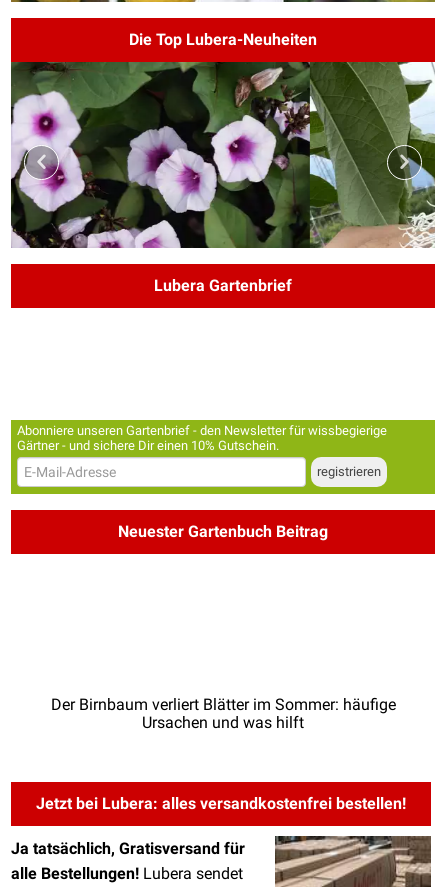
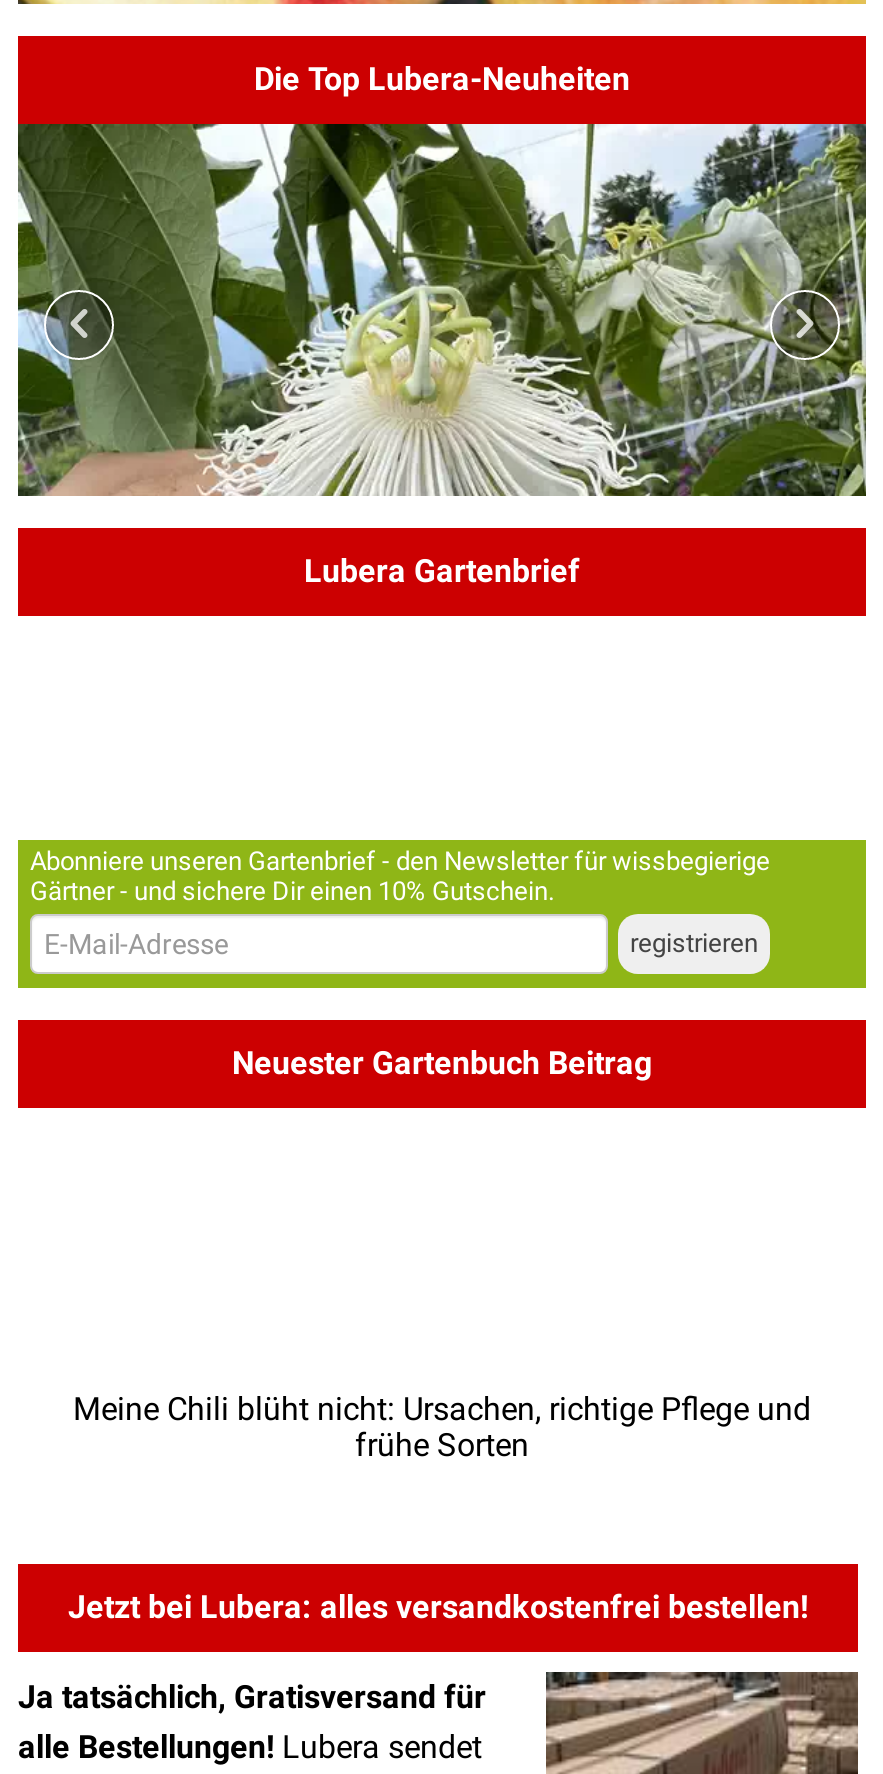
- [image]
+ [image]

- Der Birnbaum verliert Blätter im Sommer: häufige
- Ursachen und was hilft
+ Meine Chili blüht nicht: Ursachen, richtige Pflege und
+ frühe Sorten
